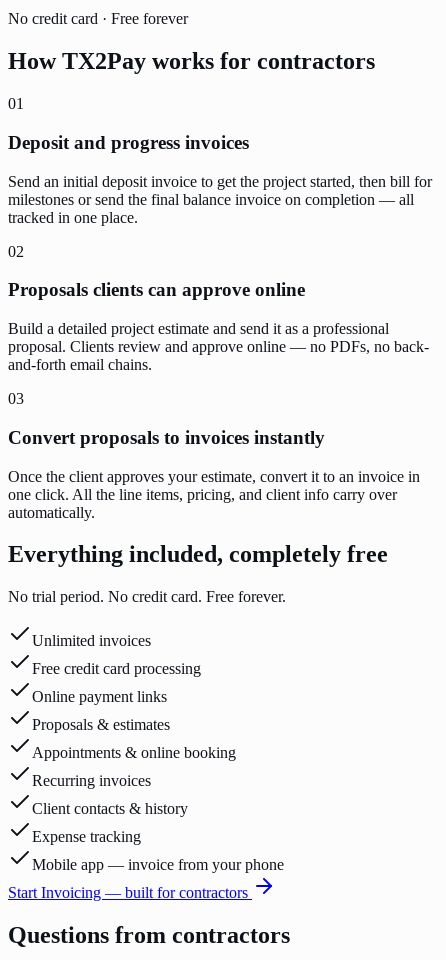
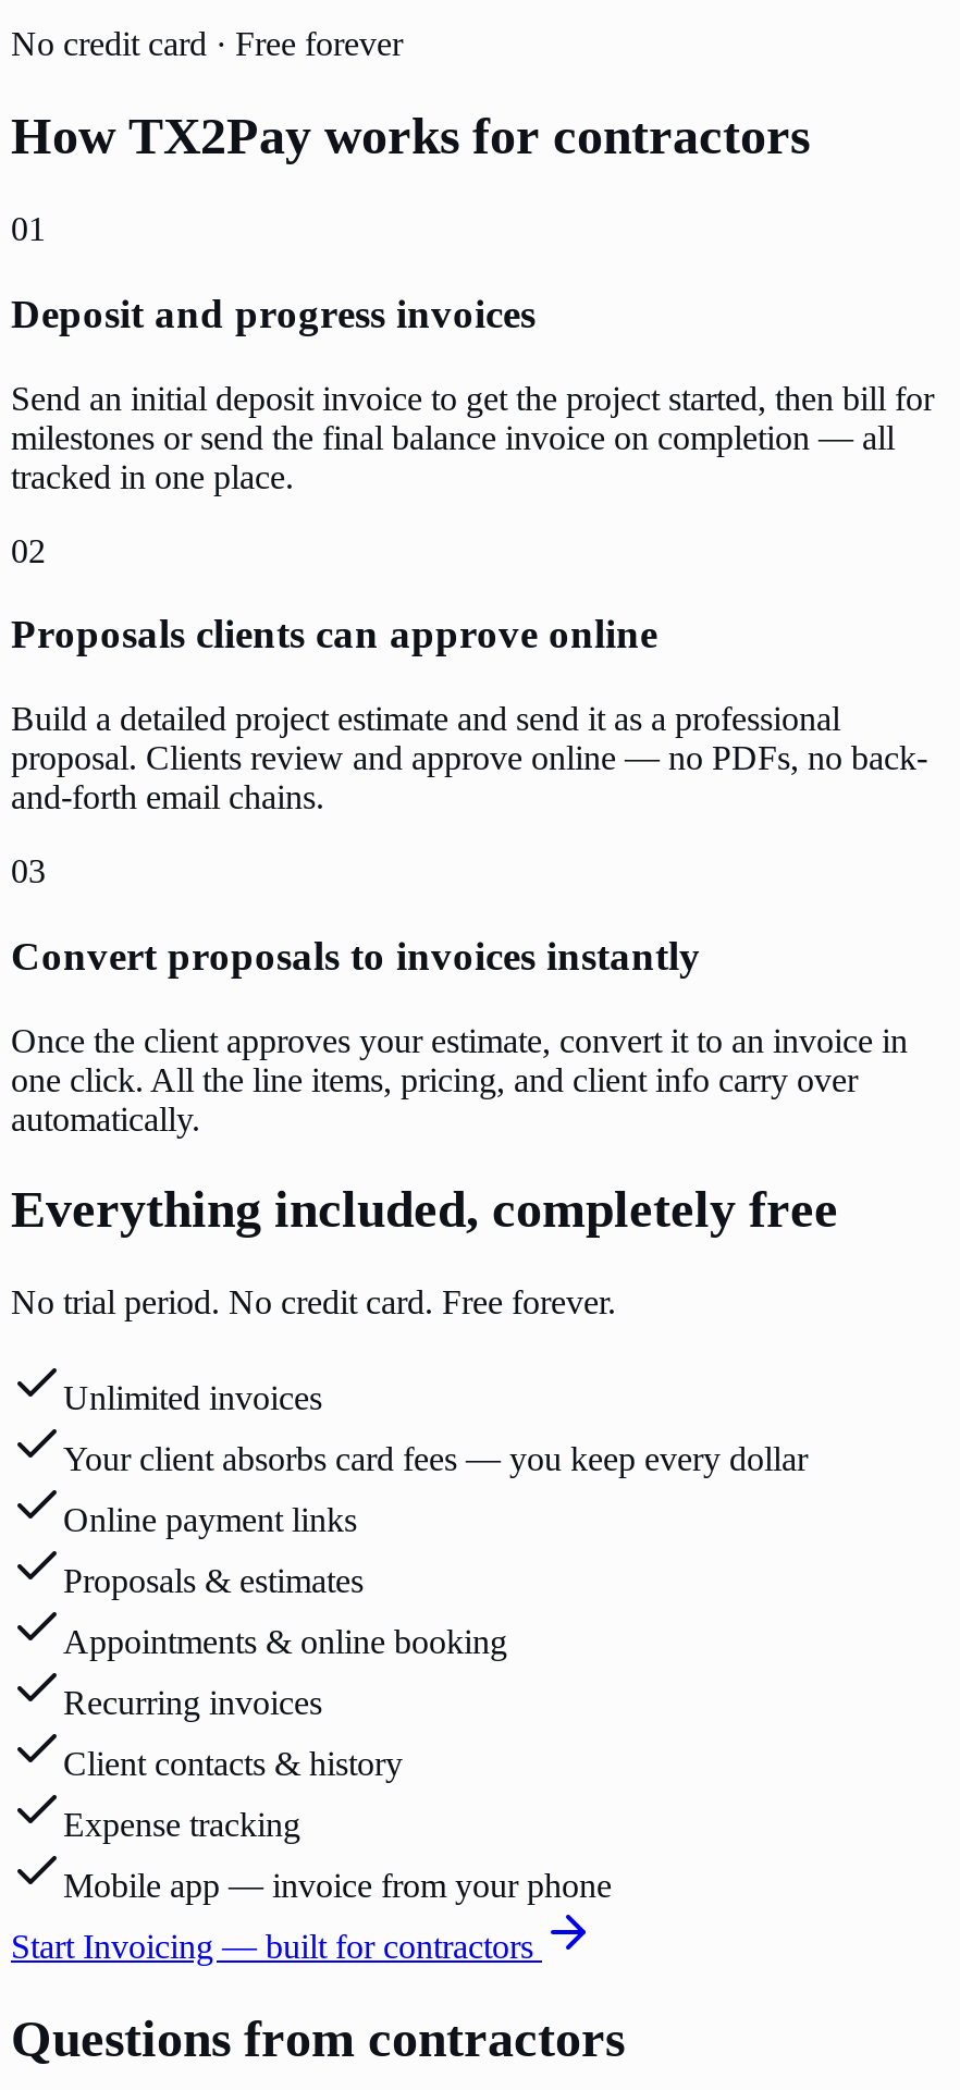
- Free credit card processing
+ Your client absorbs card fees — you keep every dollar
